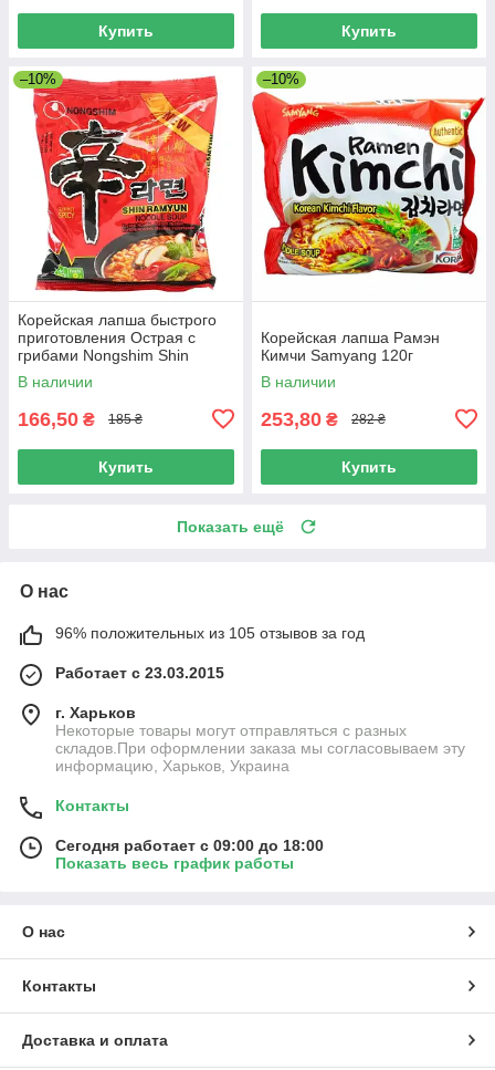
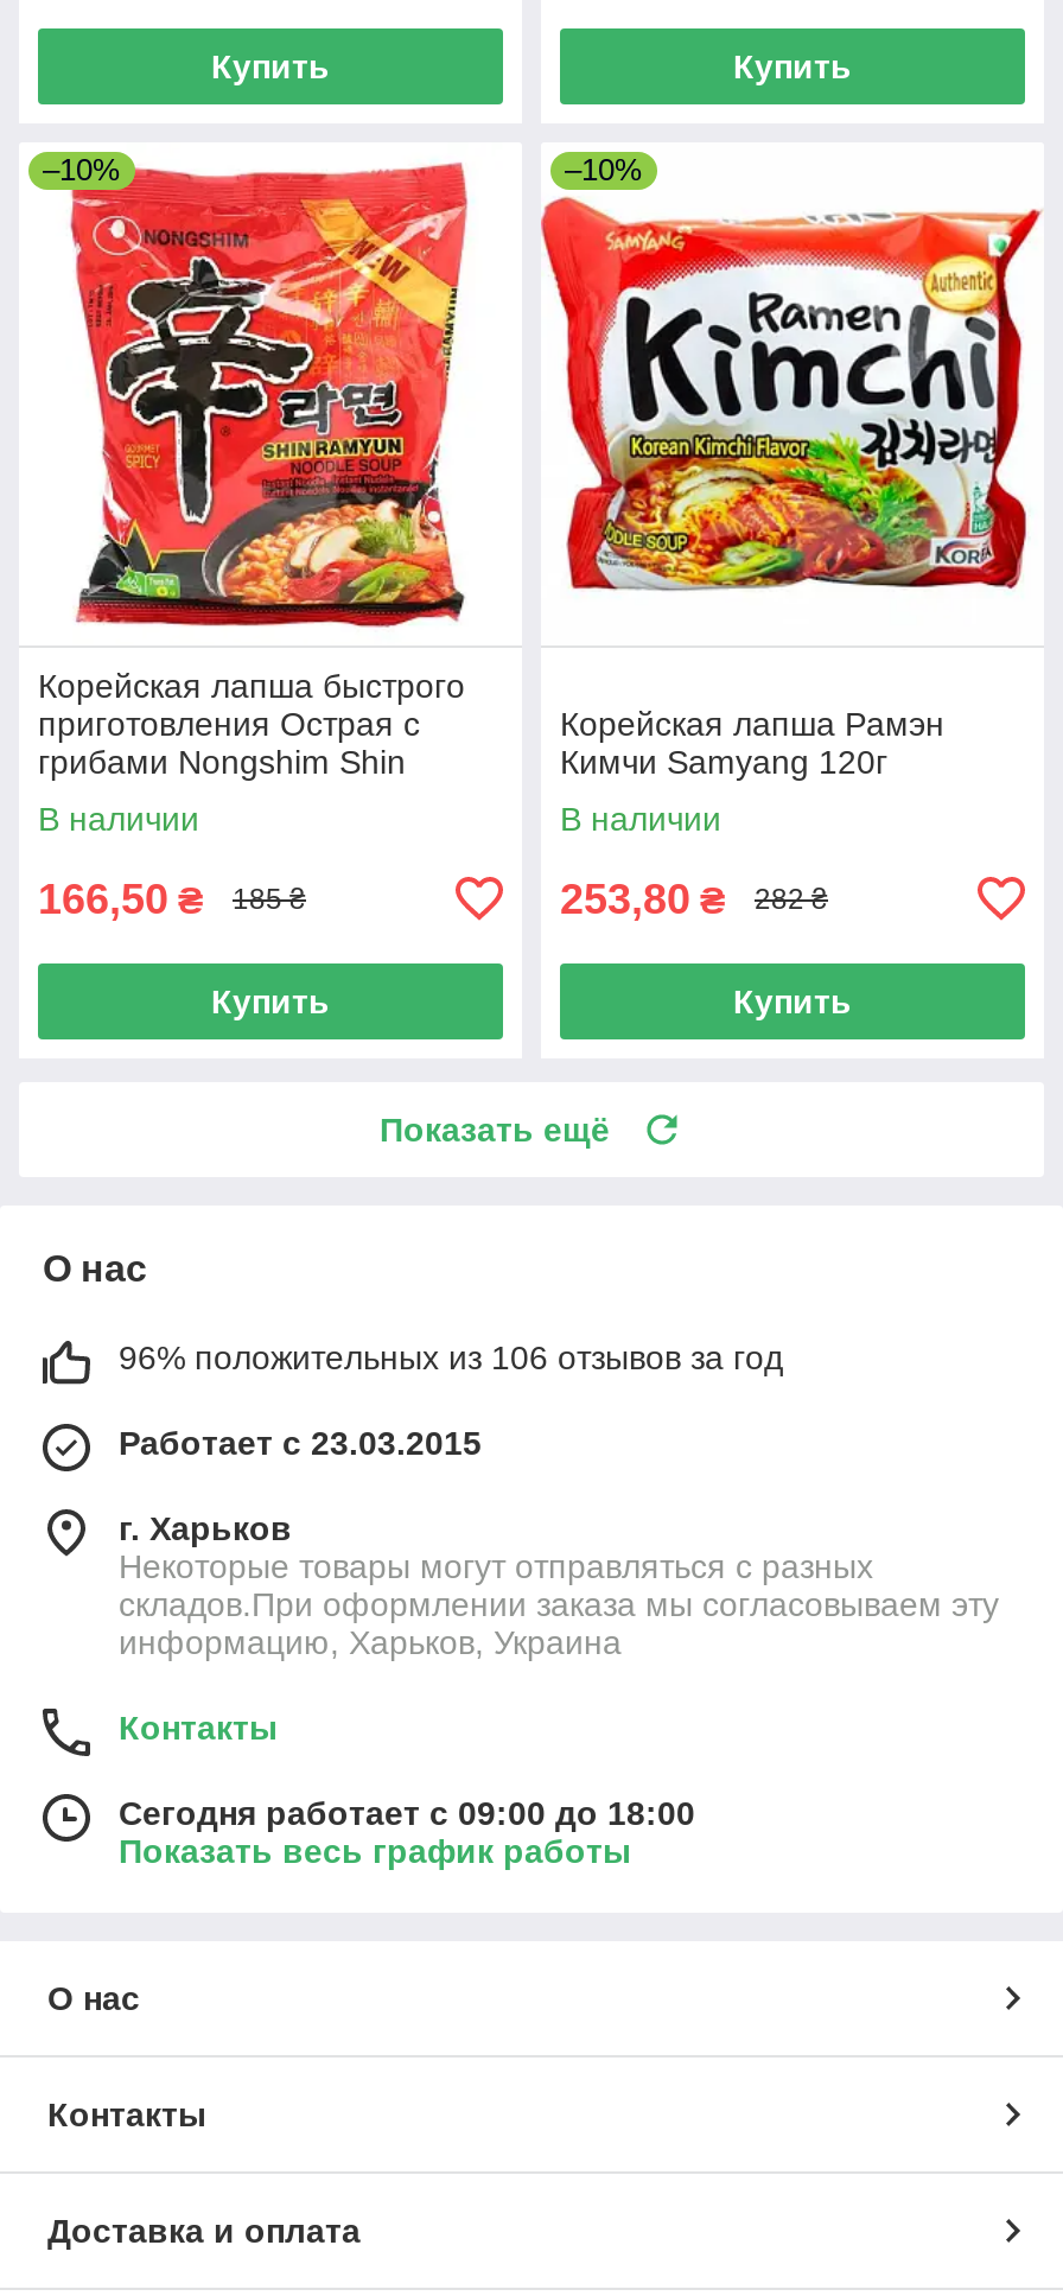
- 96% положительных из 105 отзывов за год
+ 96% положительных из 106 отзывов за год
